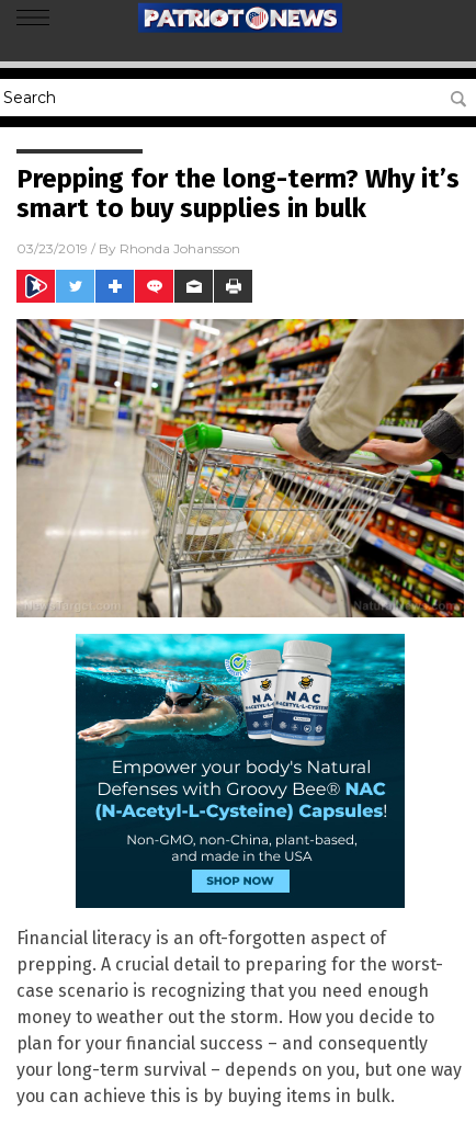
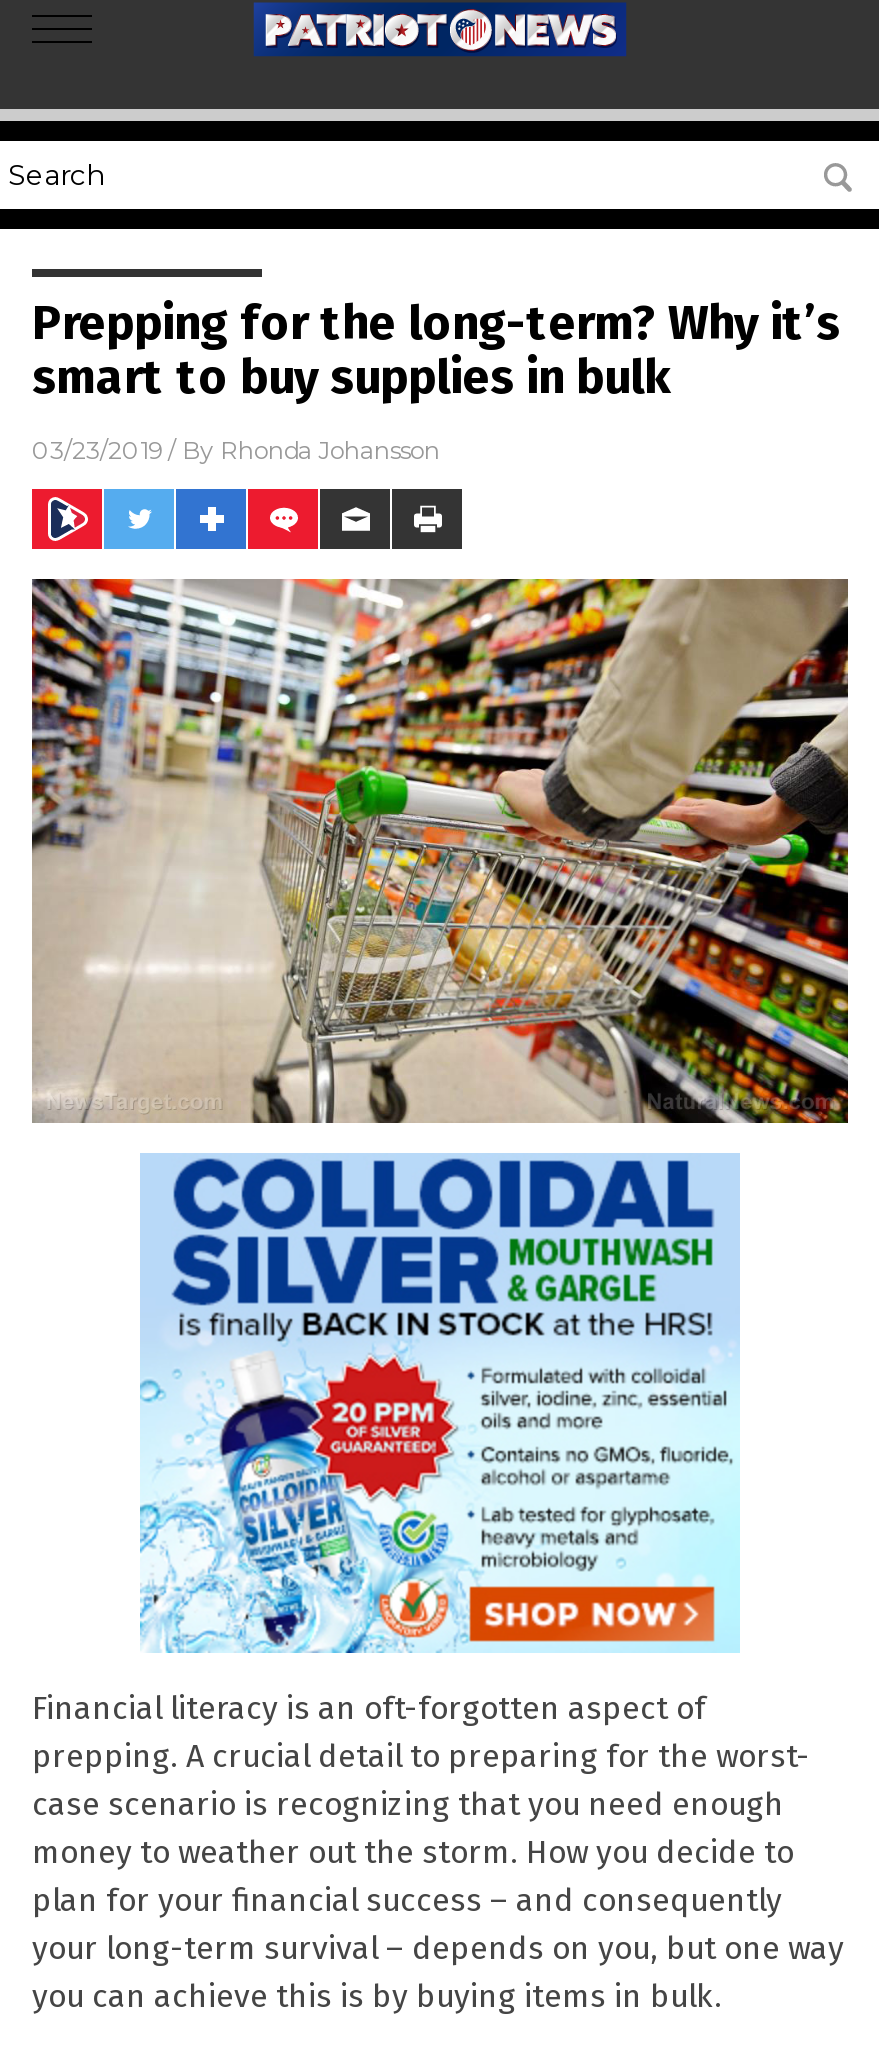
- [image]
+ [image]
